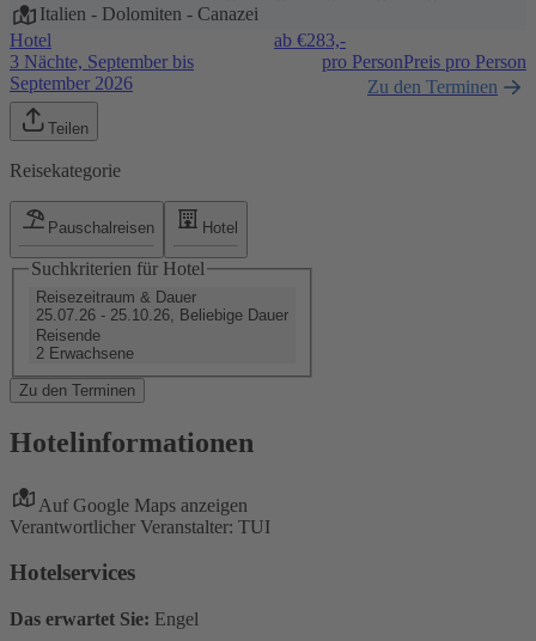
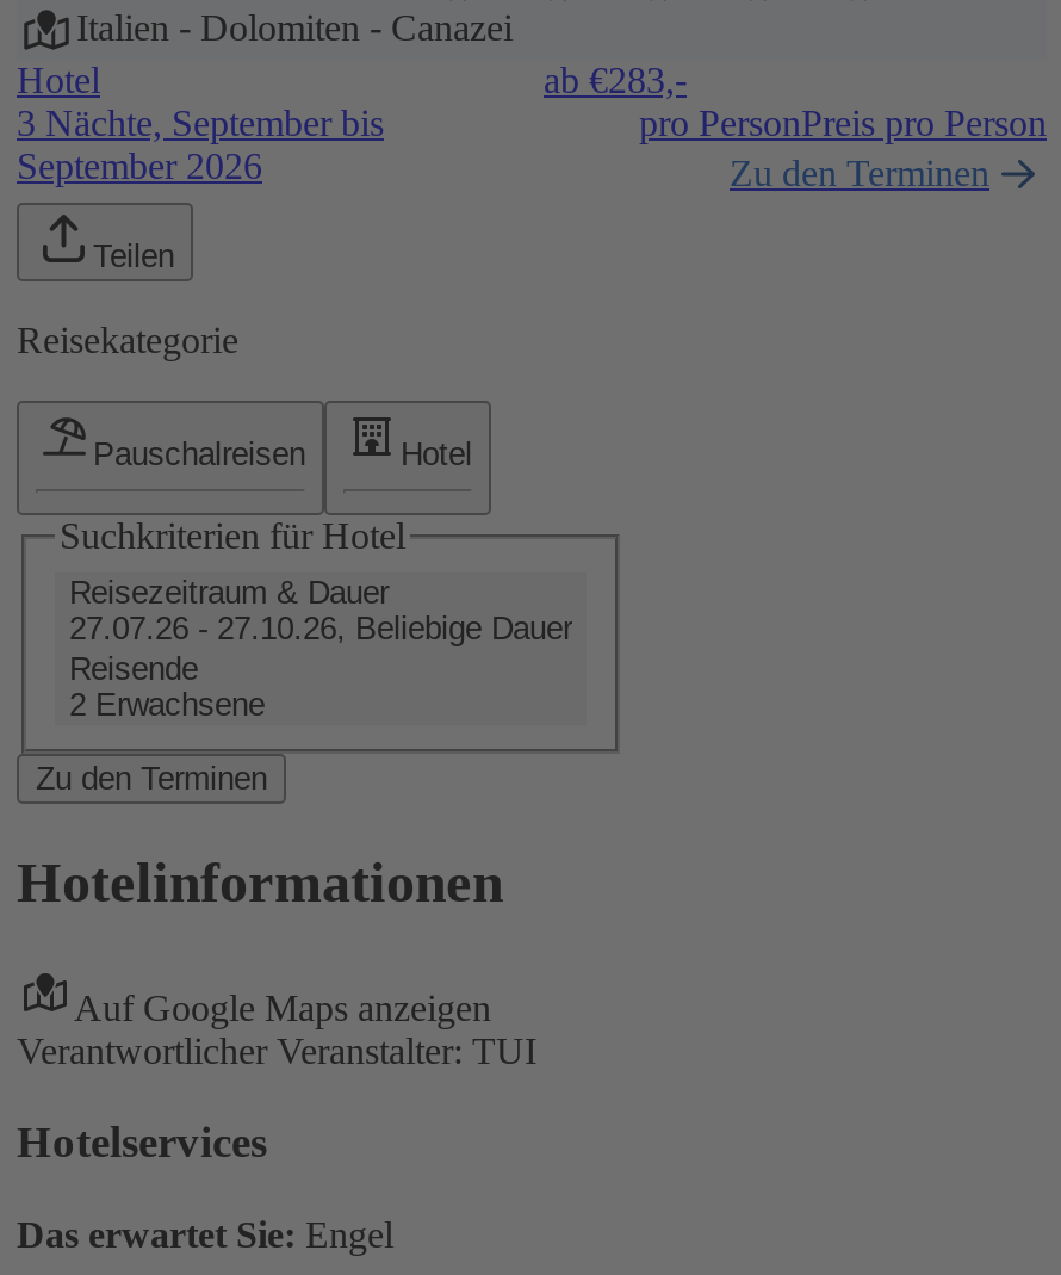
- 25.07.26 - 25.10.26, Beliebige Dauer
+ 27.07.26 - 27.10.26, Beliebige Dauer
